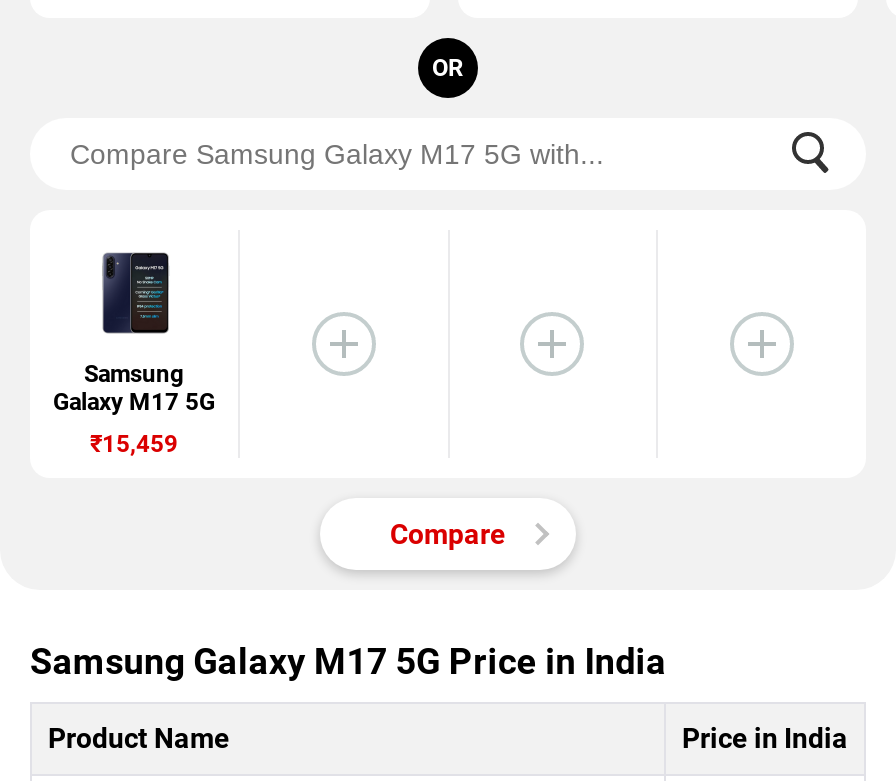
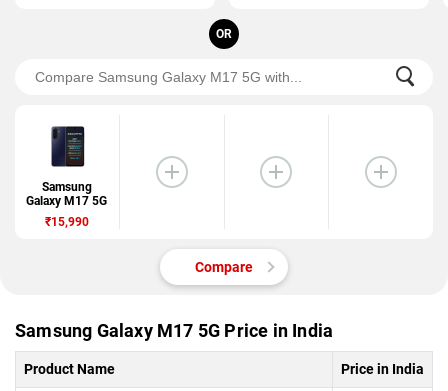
- ₹15,459
+ ₹15,990
